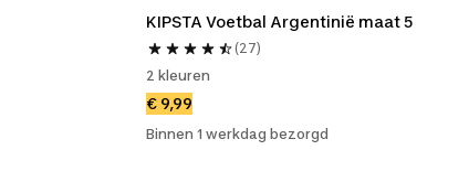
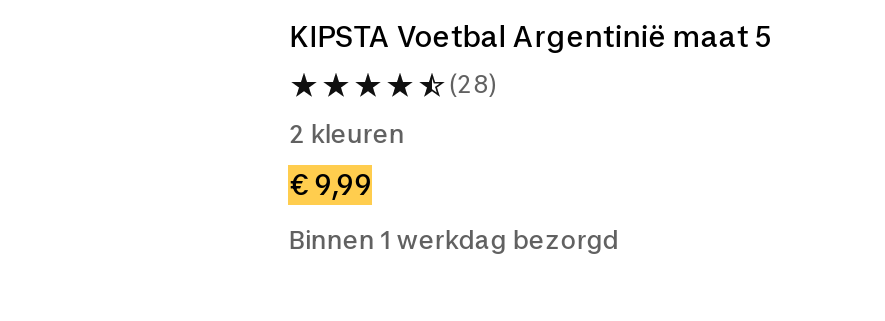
- (27)
+ (28)
